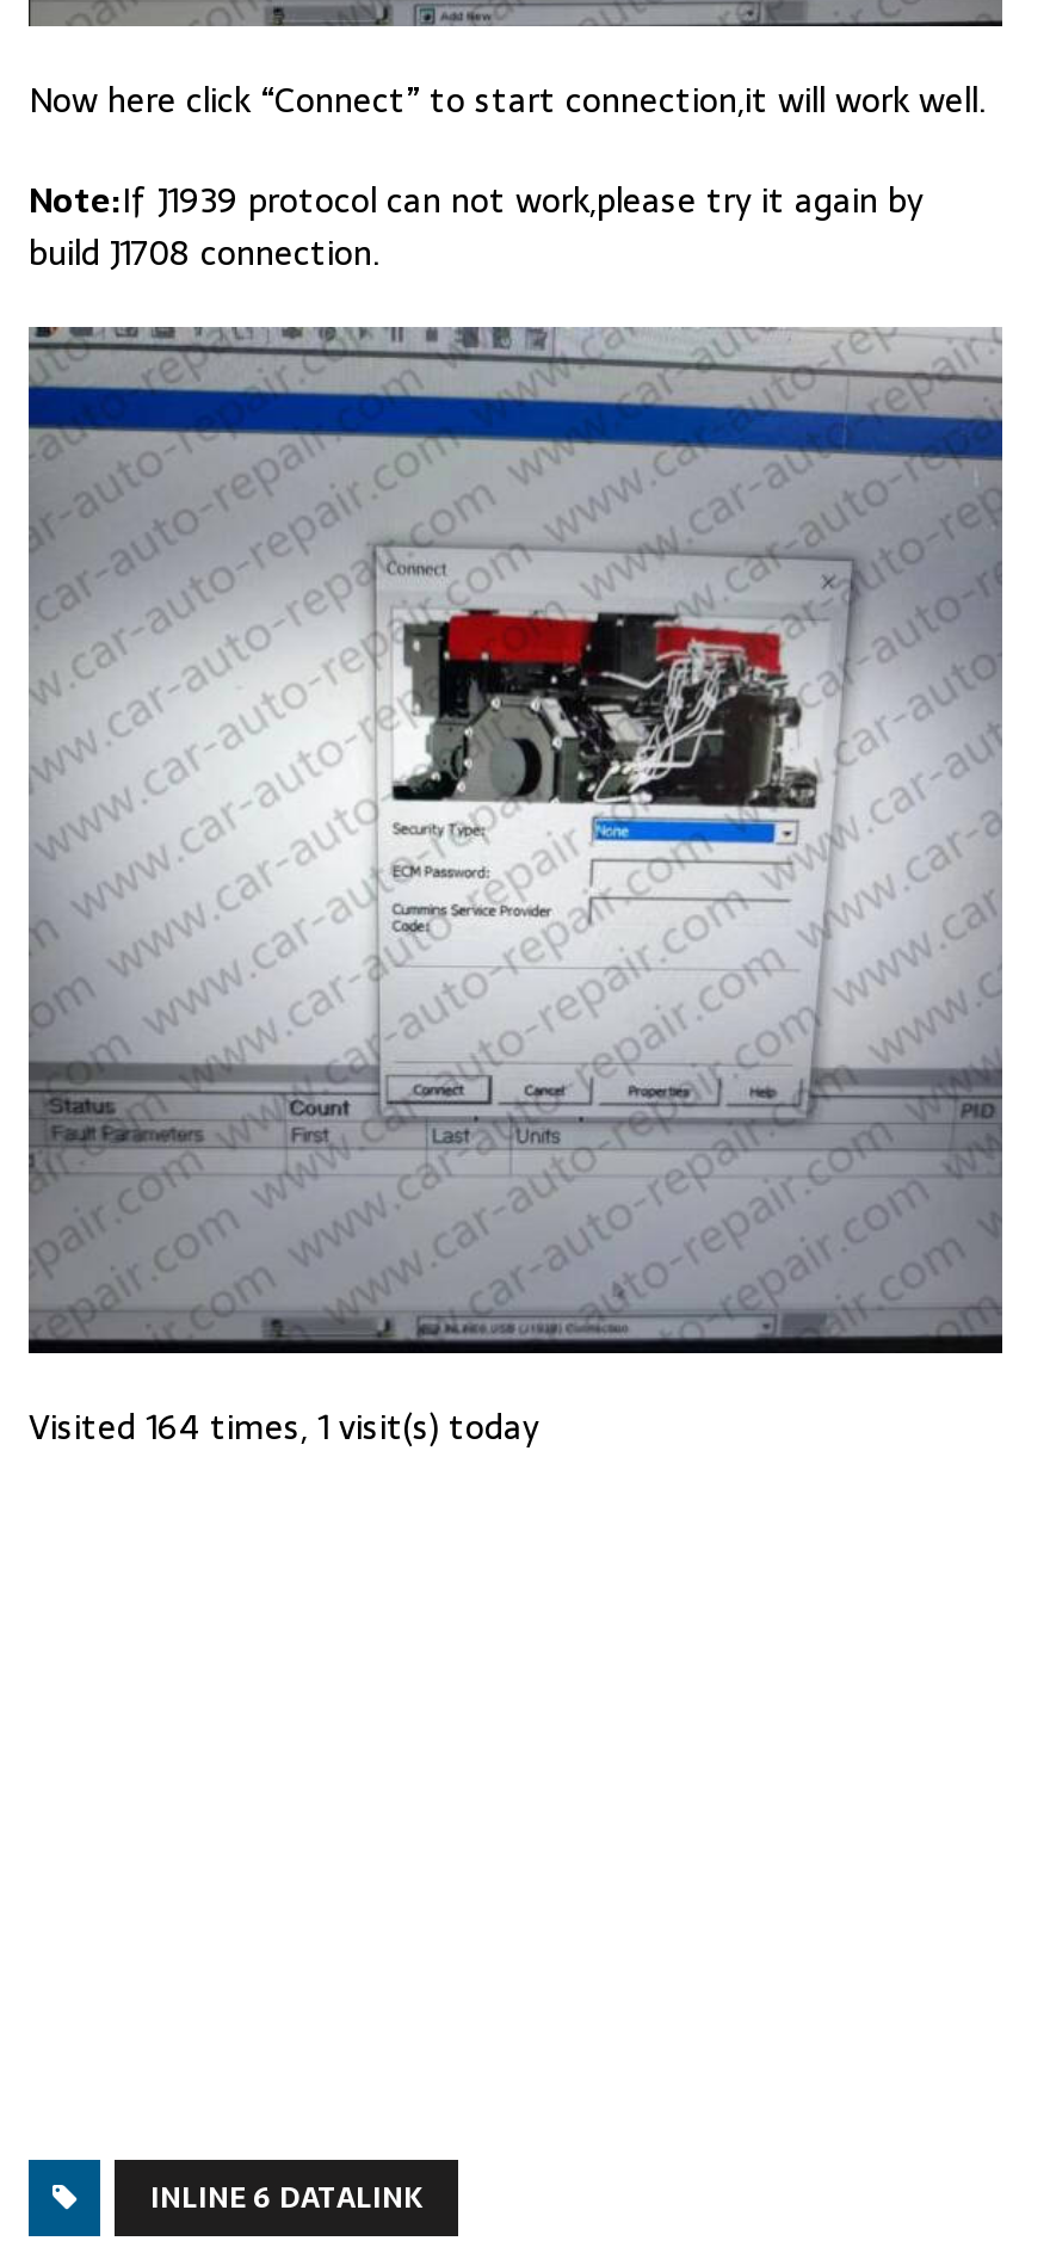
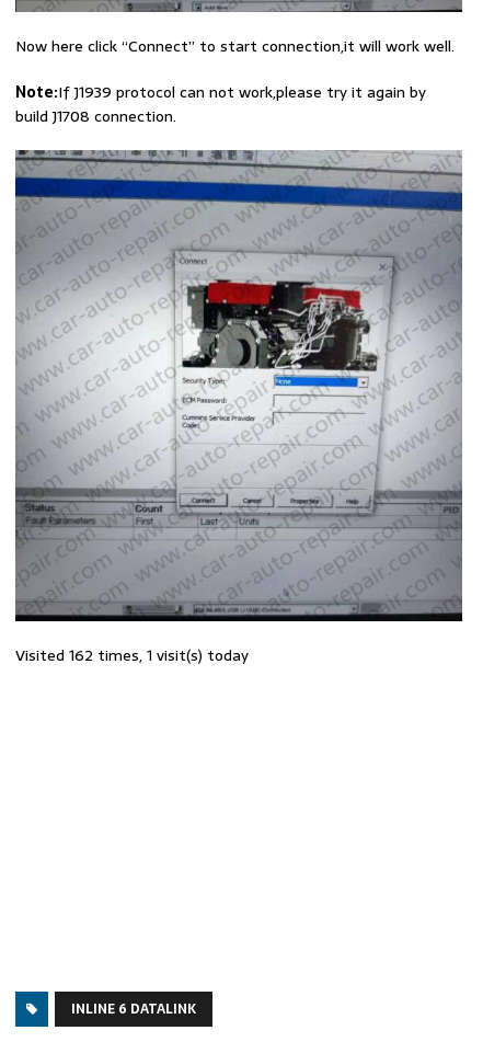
- Visited 164 times, 1 visit(s) today
+ Visited 162 times, 1 visit(s) today
